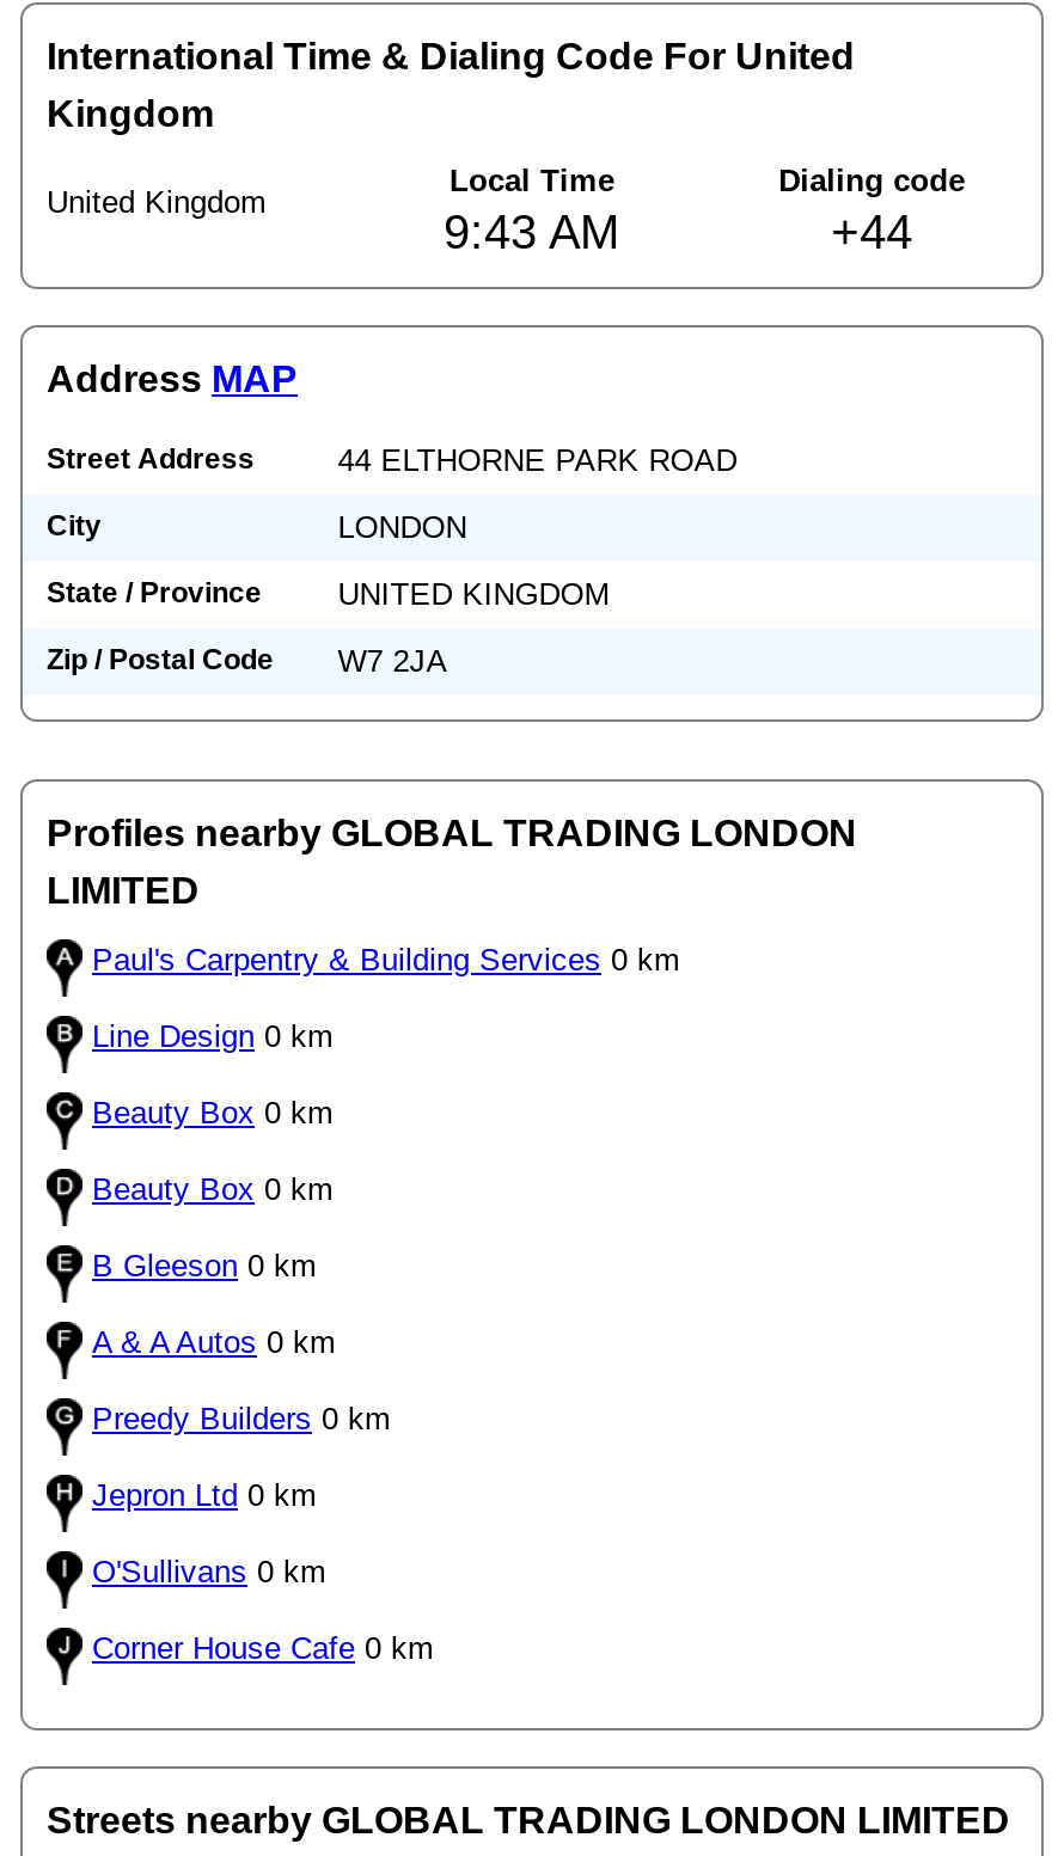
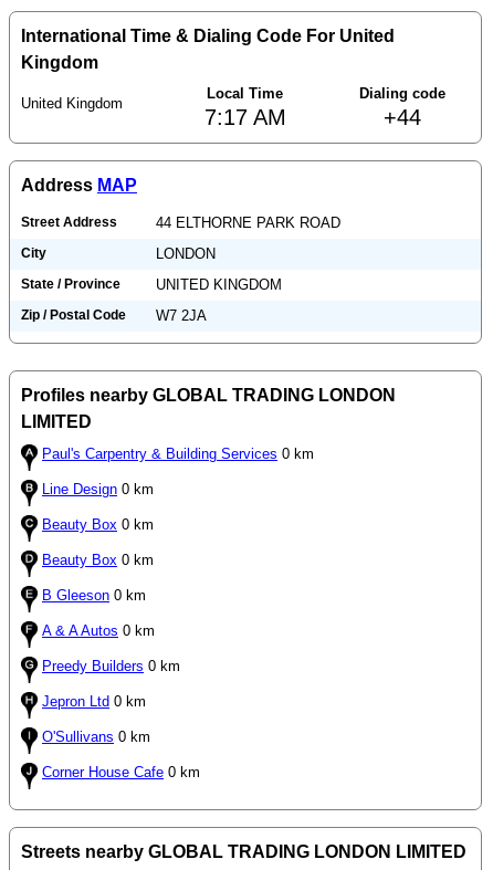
- 9:43 AM
+ 7:17 AM
